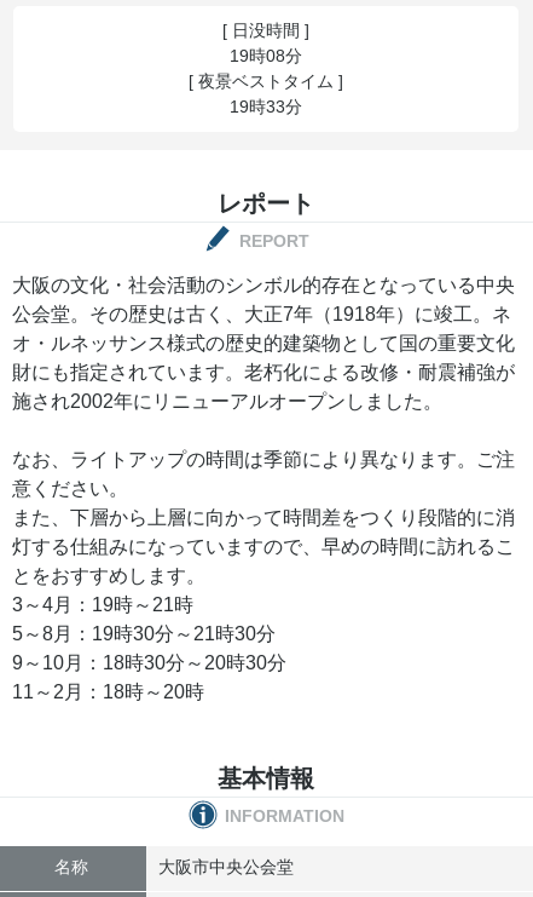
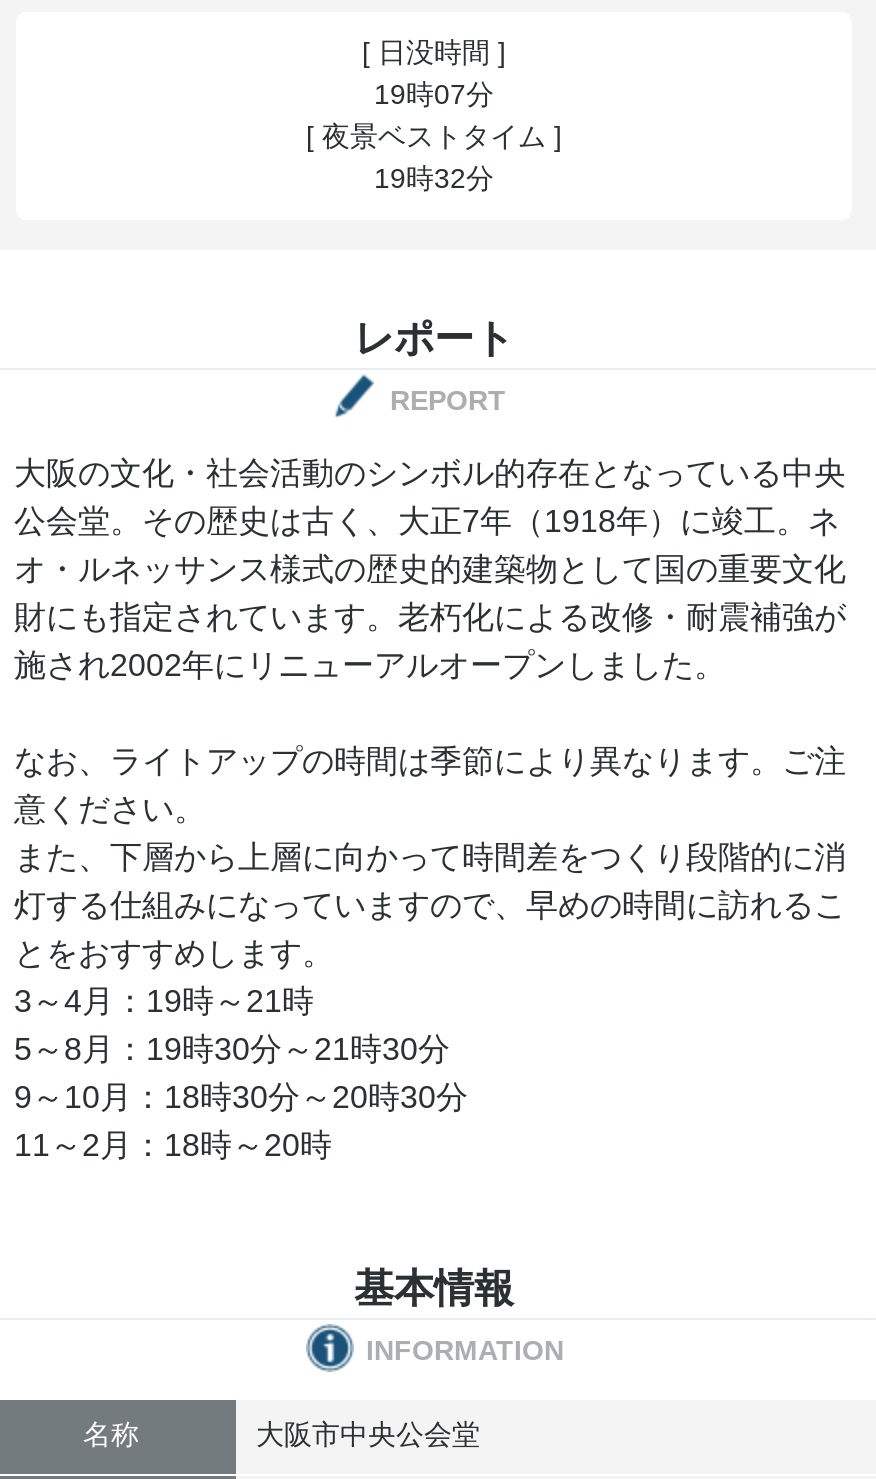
- 19時08分
+ 19時07分

- 19時33分
+ 19時32分
